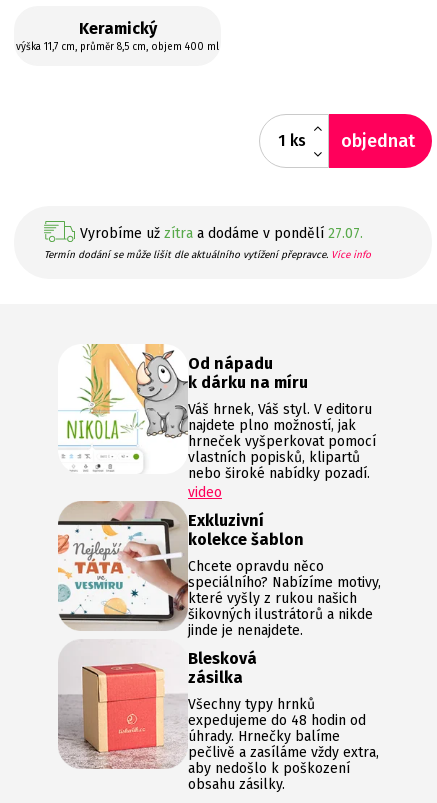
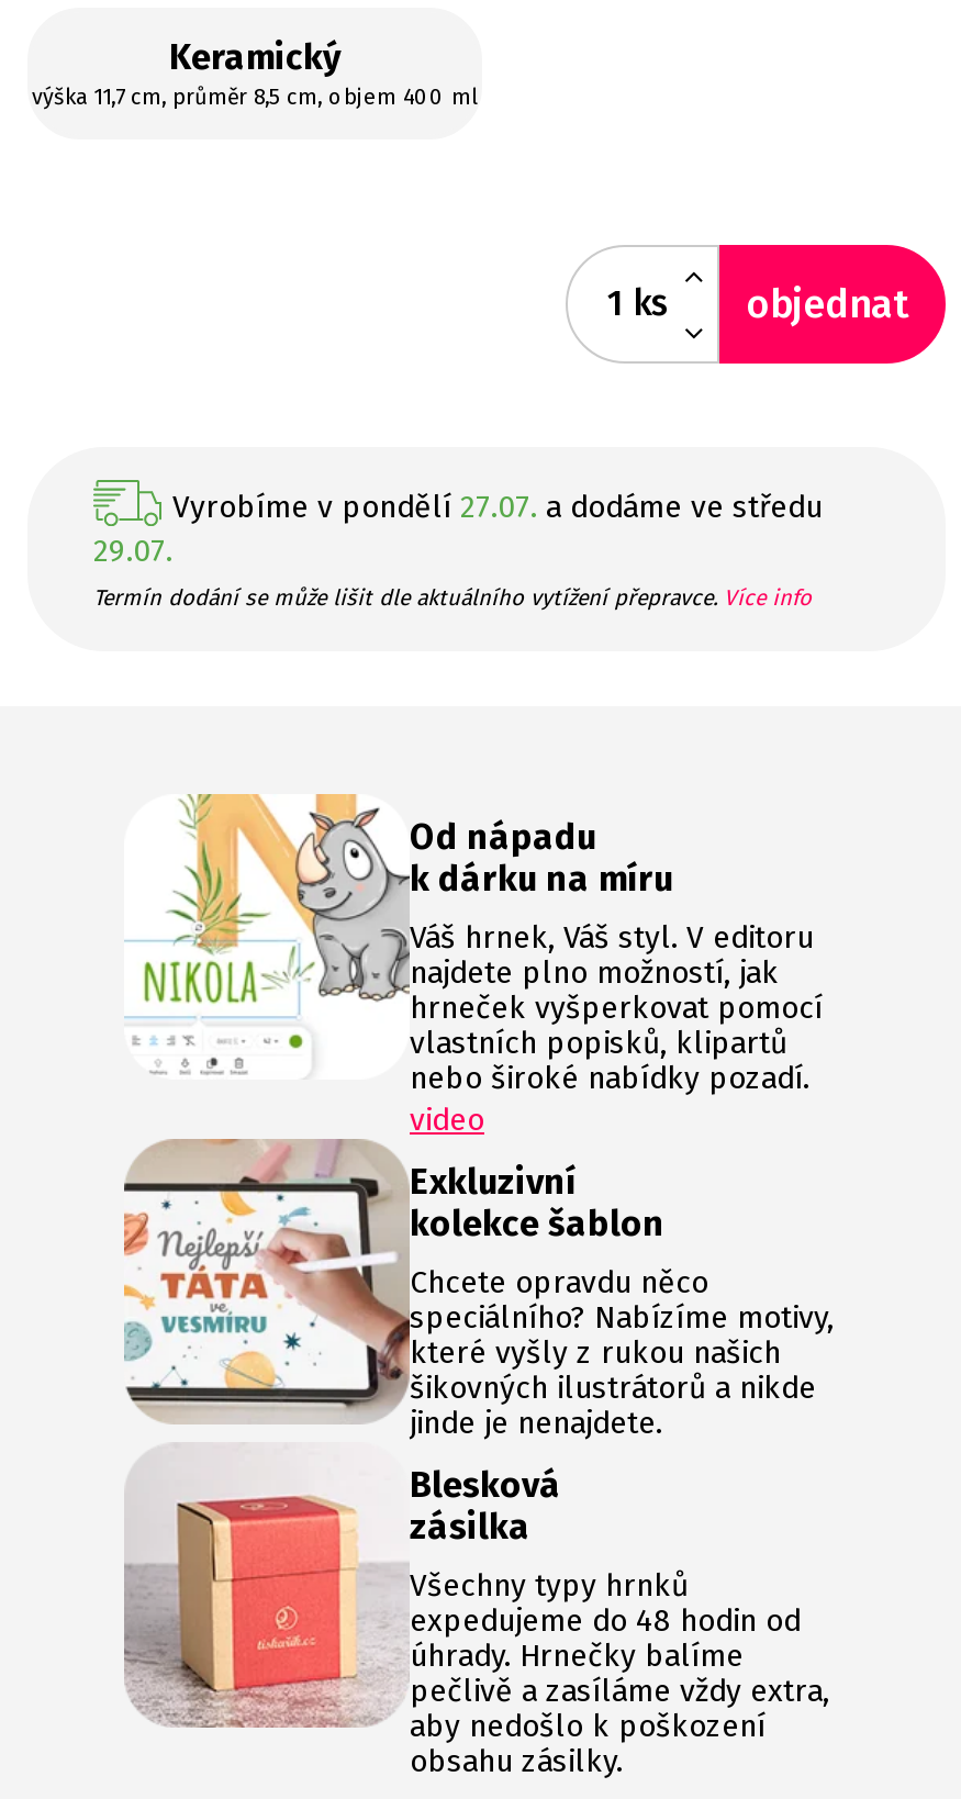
- Vyrobíme už zítra a dodáme v pondělí 27.07.
+ Vyrobíme v pondělí 27.07. a dodáme ve středu
+ 29.07.
